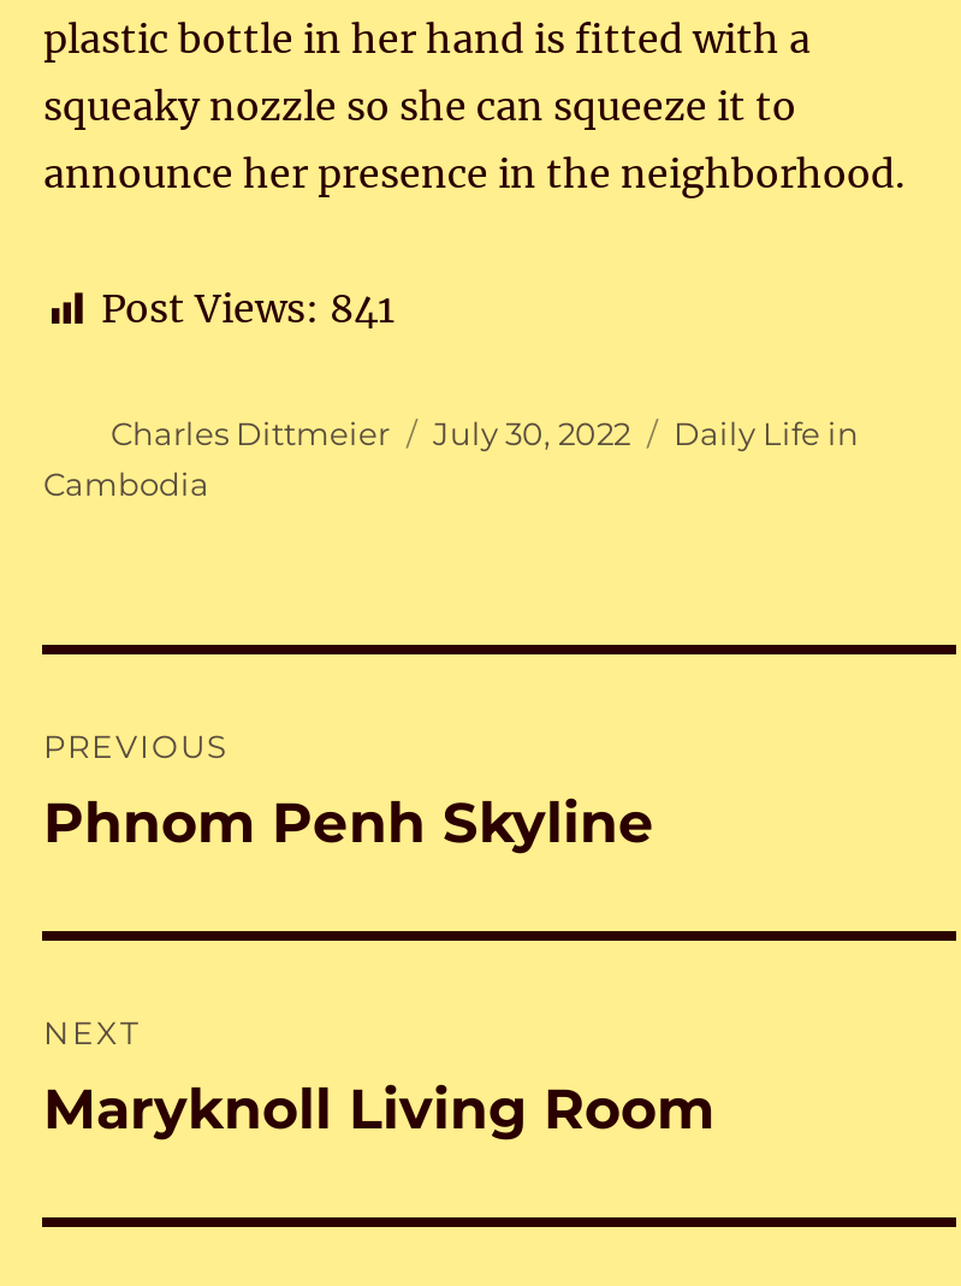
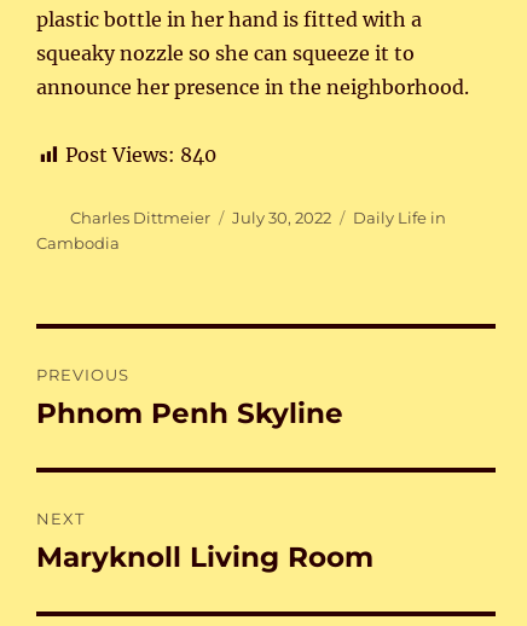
- Post Views: 841
+ Post Views: 840
